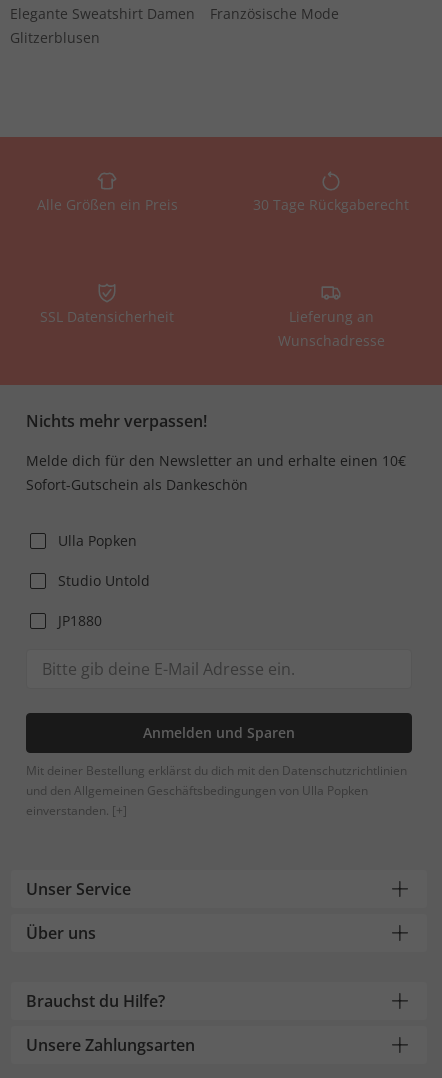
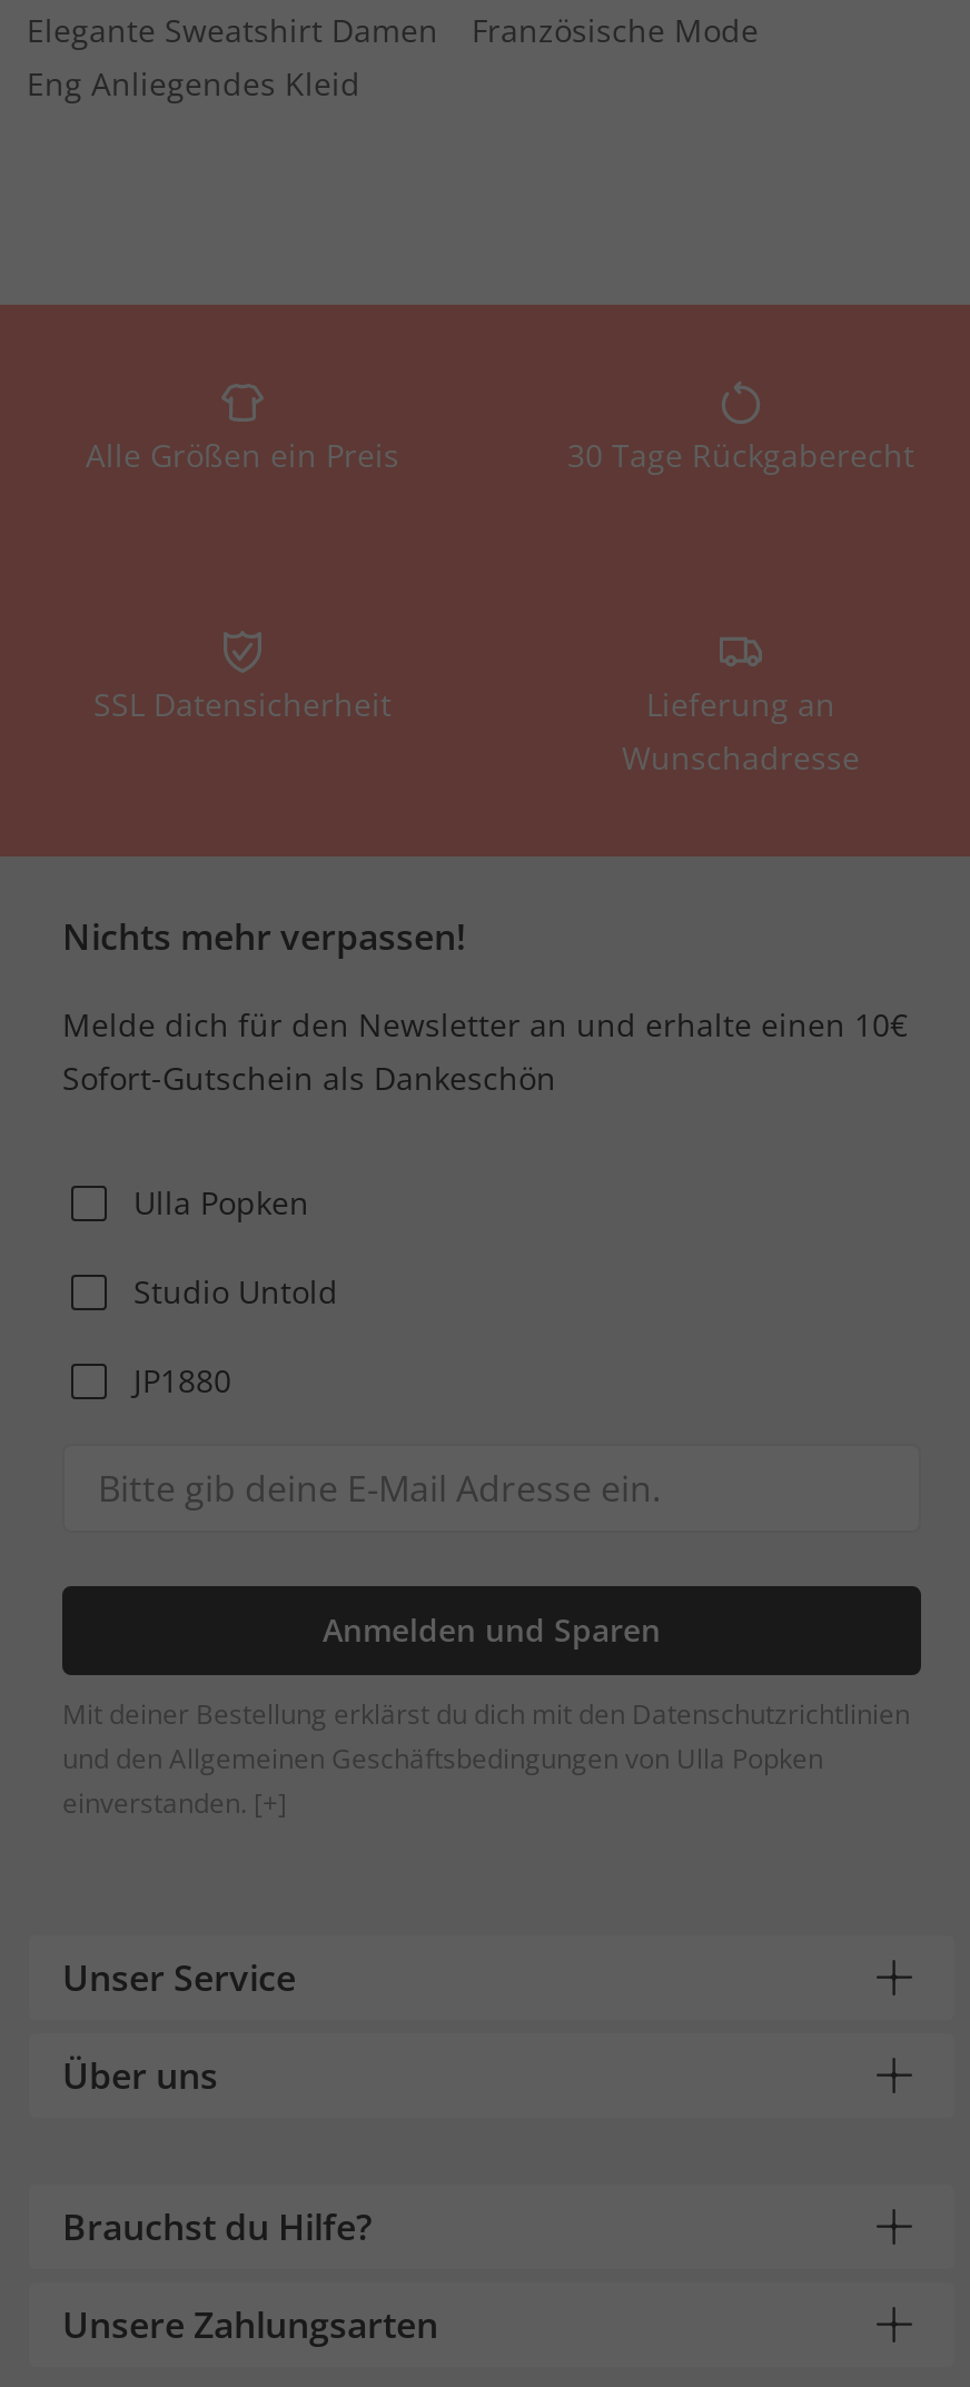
- Glitzerblusen
+ Eng Anliegendes Kleid
